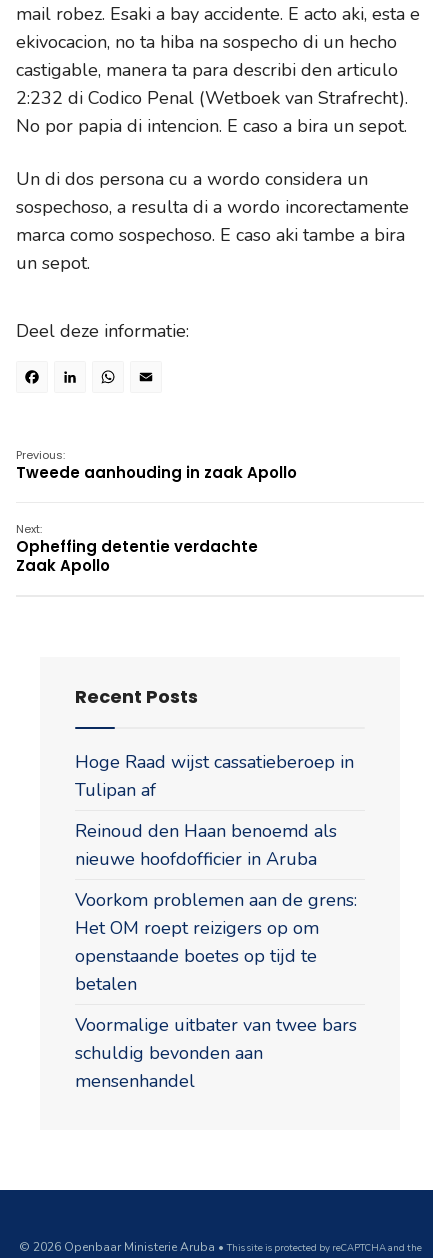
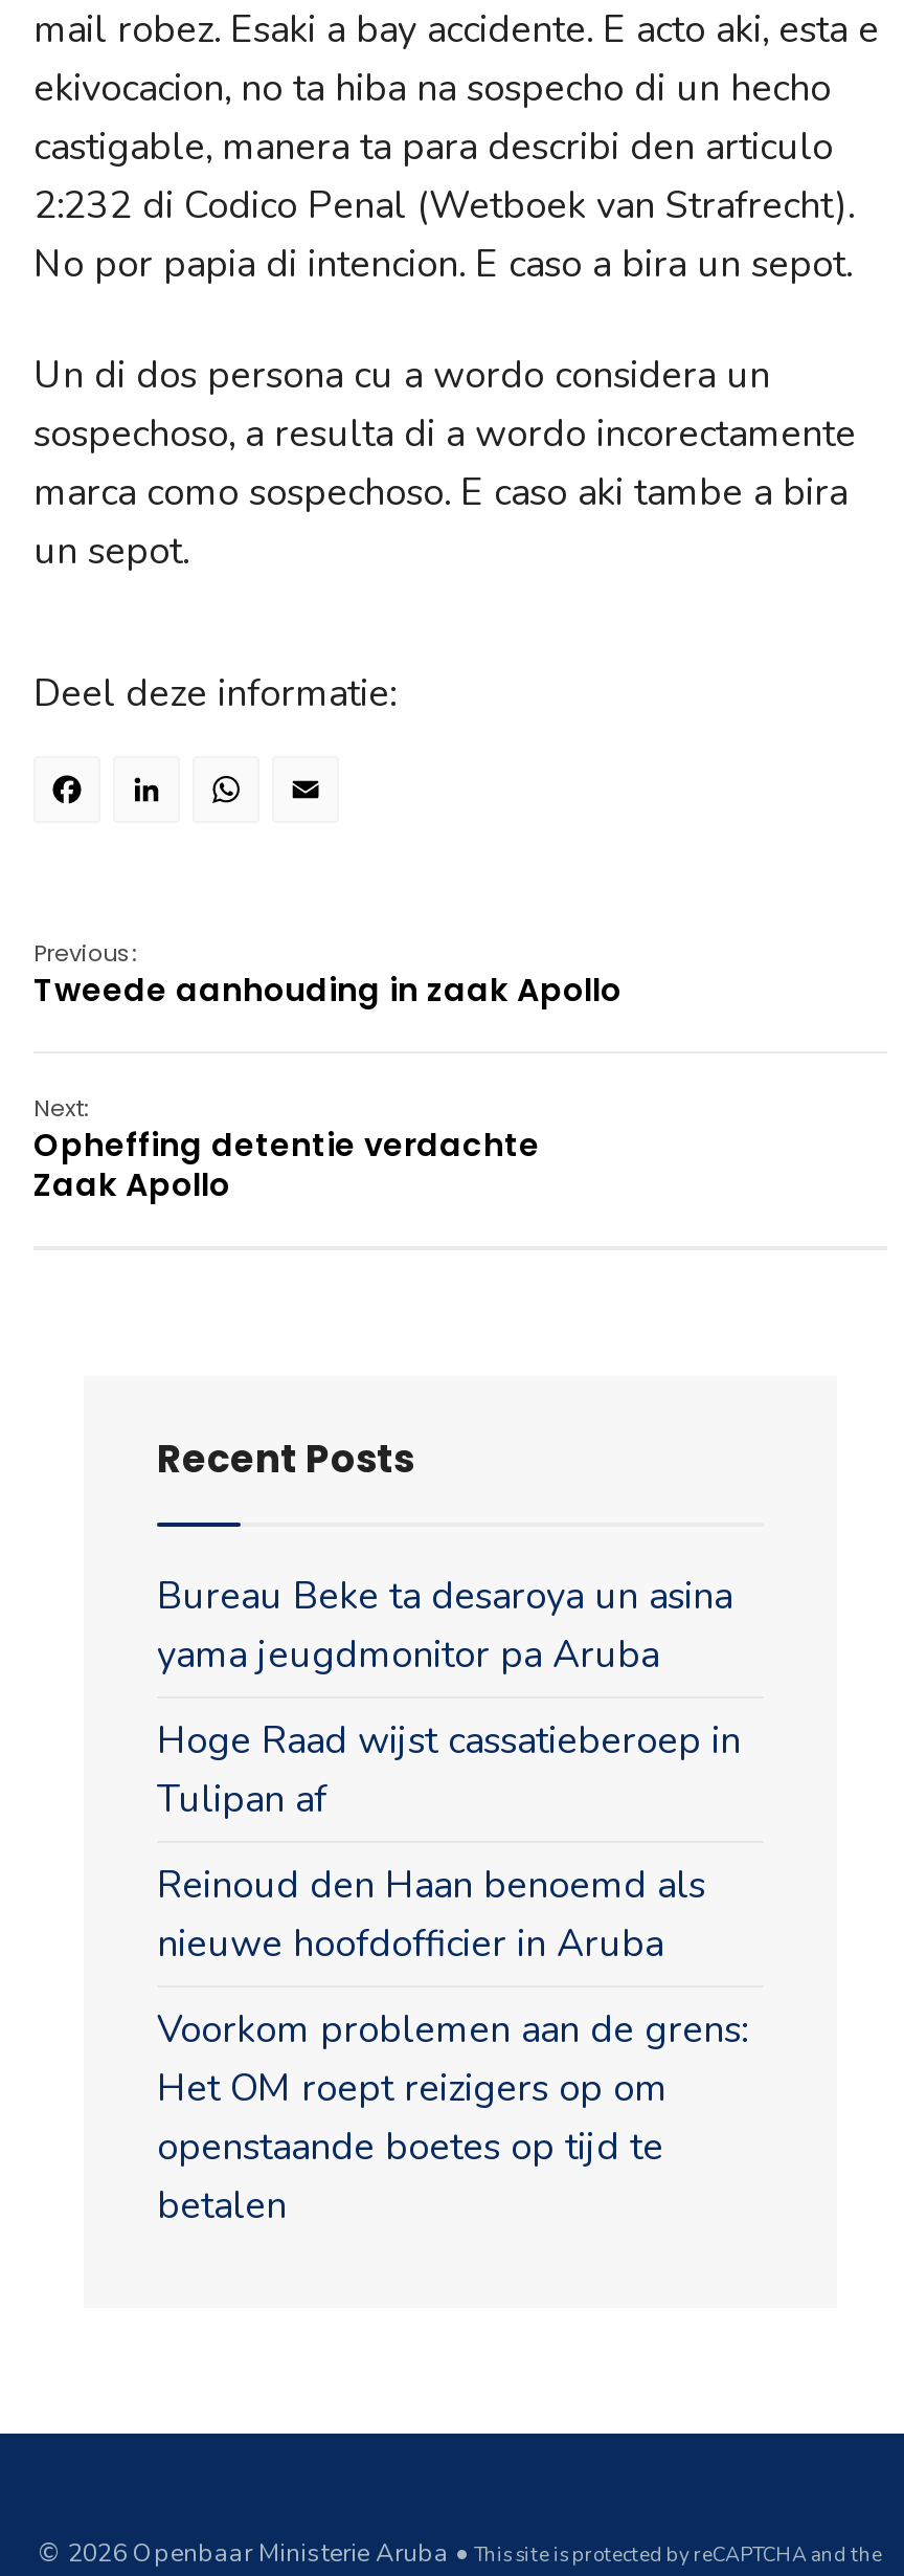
+ Bureau Beke ta desaroya un asina
+ yama jeugdmonitor pa Aruba

moved down: Hoge Raad wijst cassatieberoep in | Tulipan af | Reinoud den Haan benoemd als | nieuwe hoofdofficier in Aruba | Voorkom problemen aan de grens: | Het OM roept reizigers op om | openstaande boetes op tijd te | betalen

- Voormalige uitbater van twee bars
- schuldig bevonden aan
- mensenhandel
